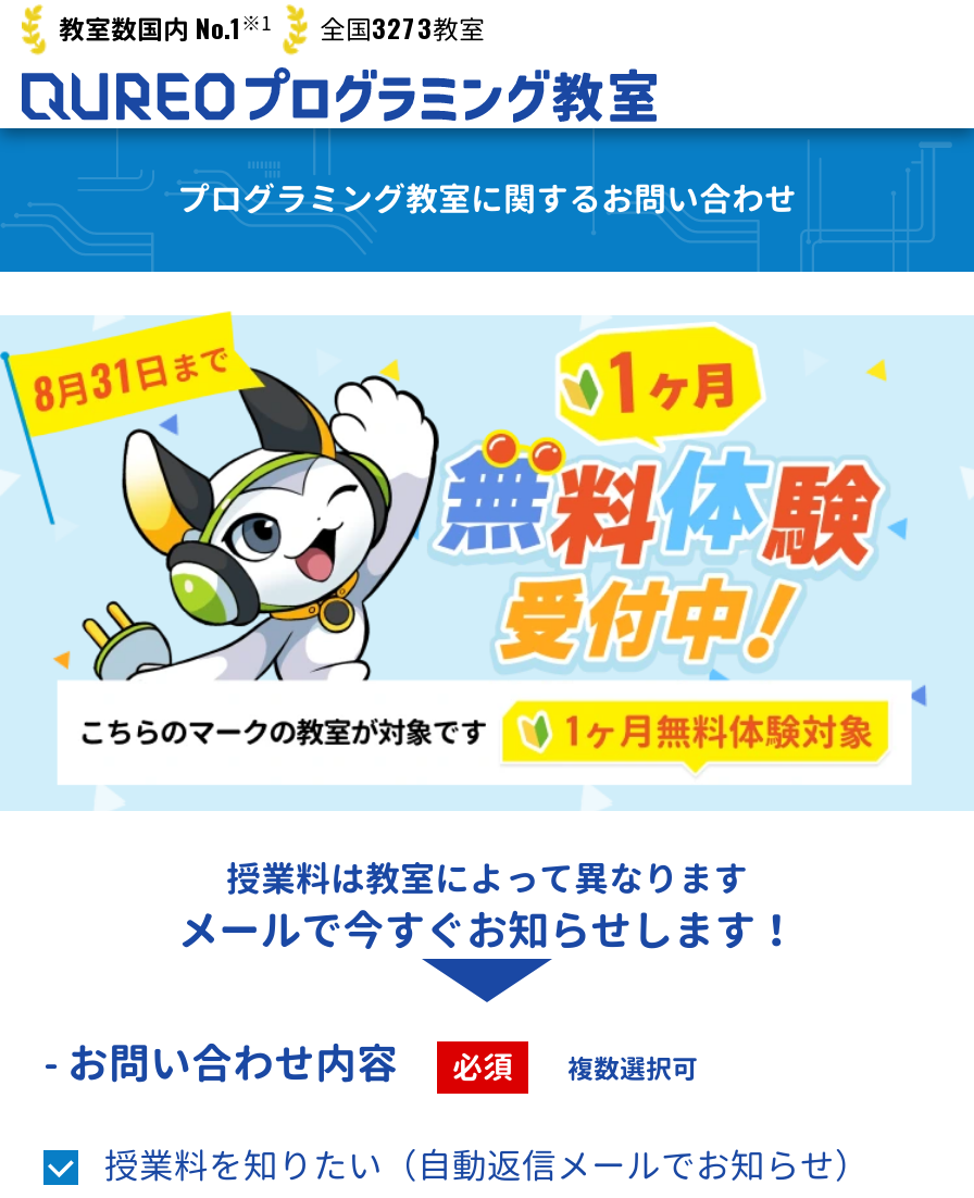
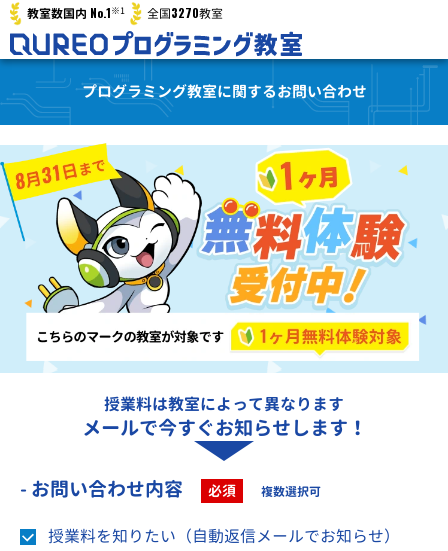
- 教室数国内 No.1※1 全国3273教室
+ 教室数国内 No.1※1 全国3270教室
